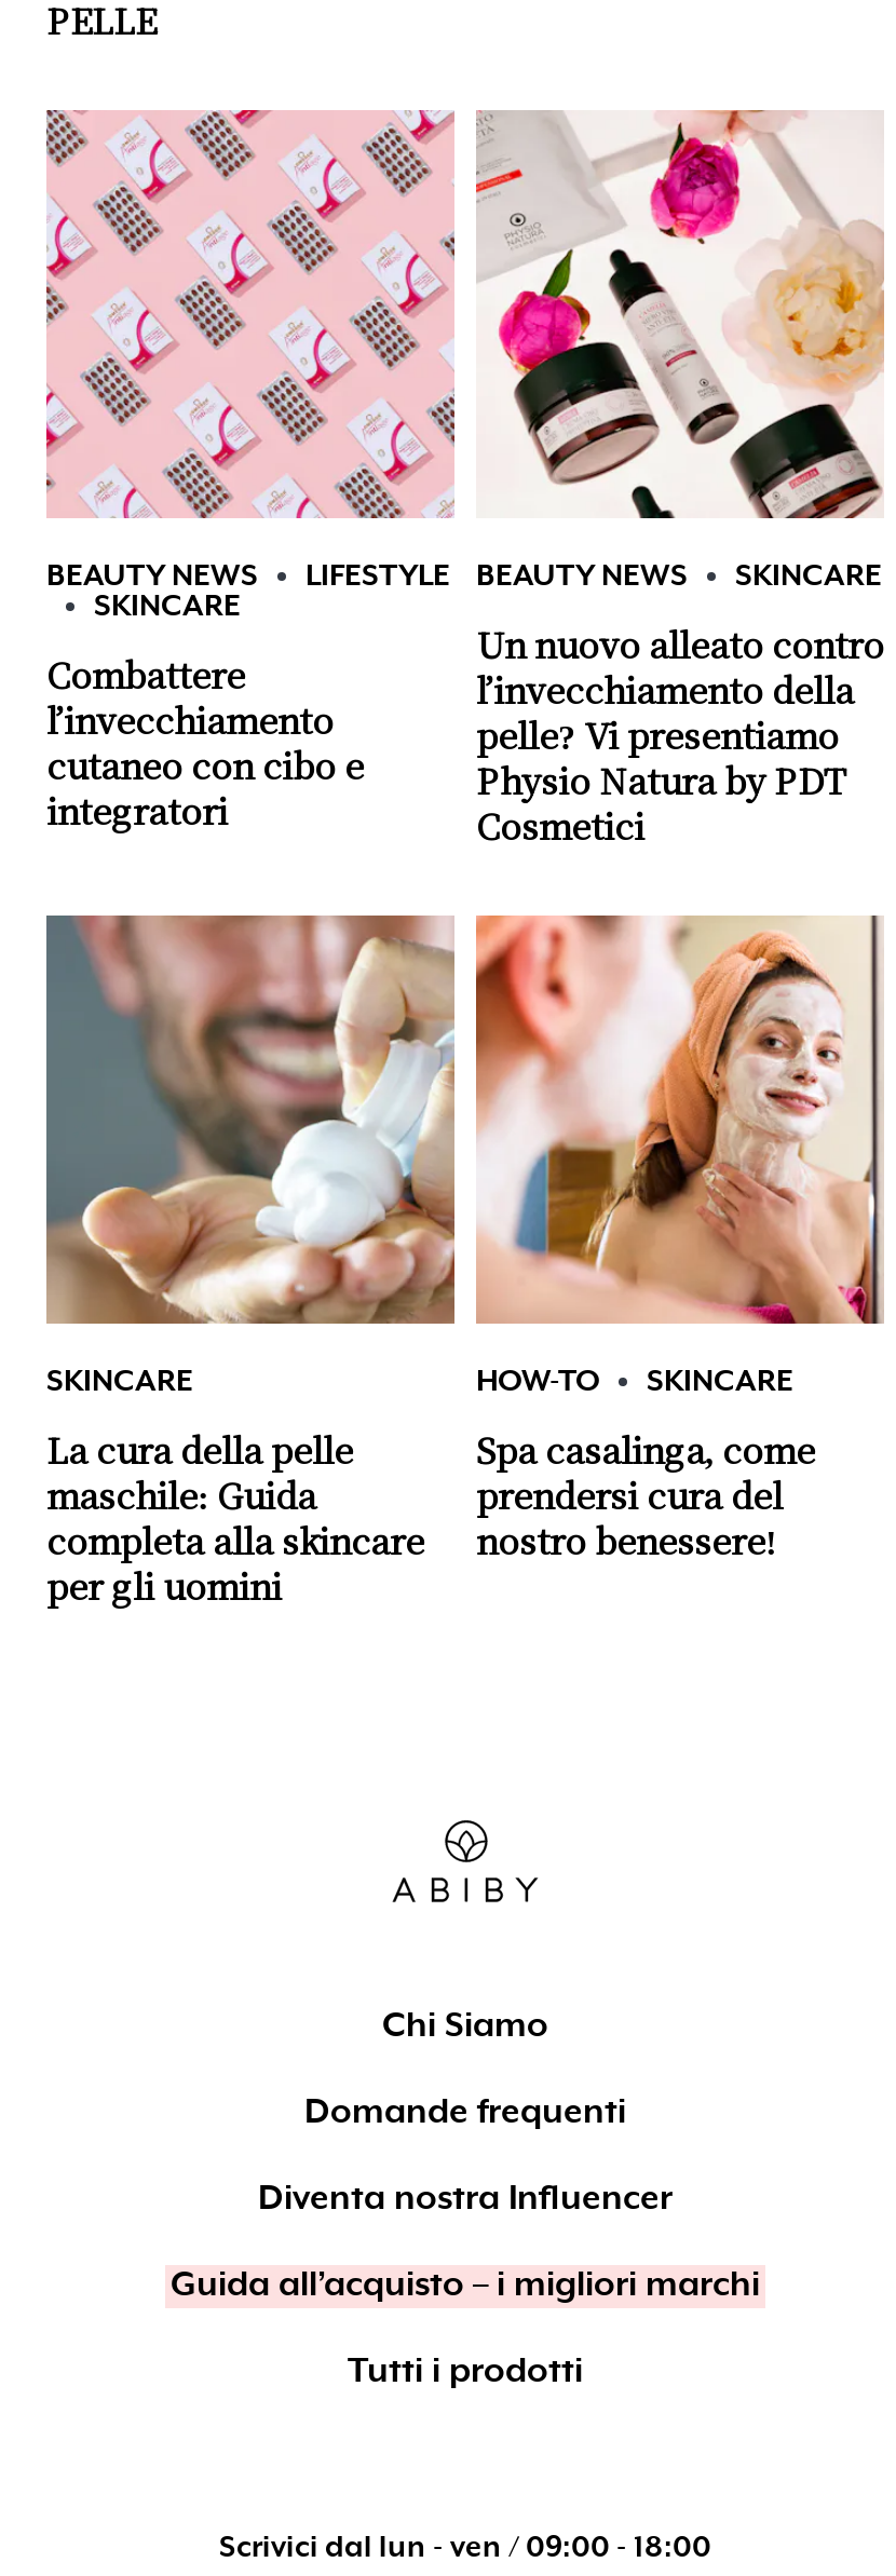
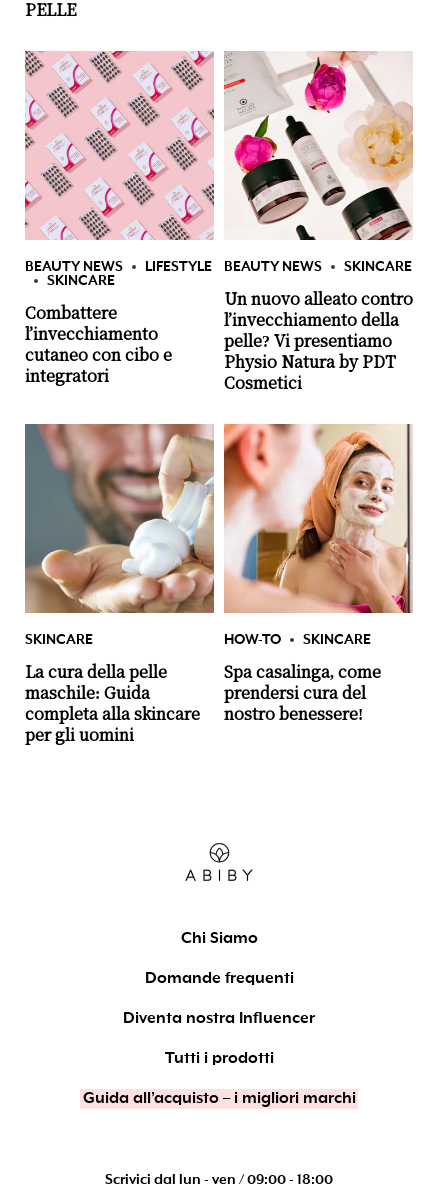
moved down: Guida all’acquisto – i migliori marchi

moved up: Tutti i prodotti
